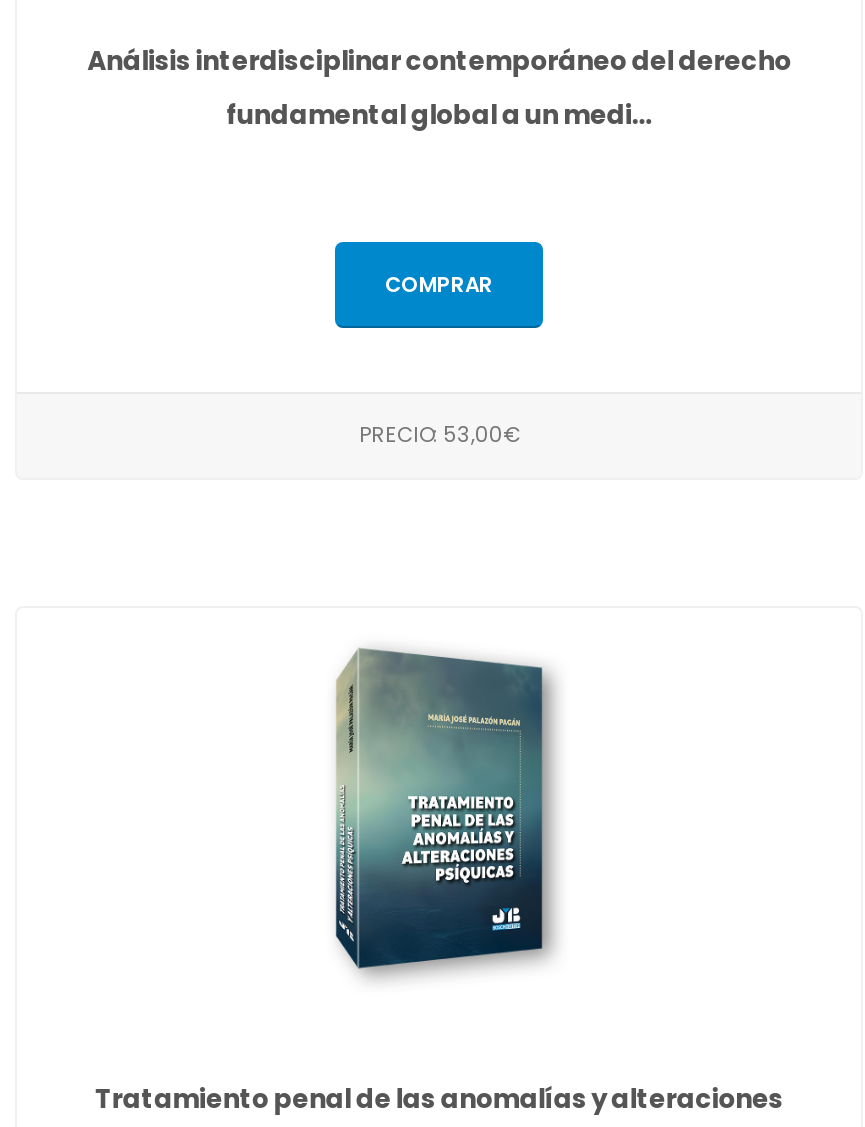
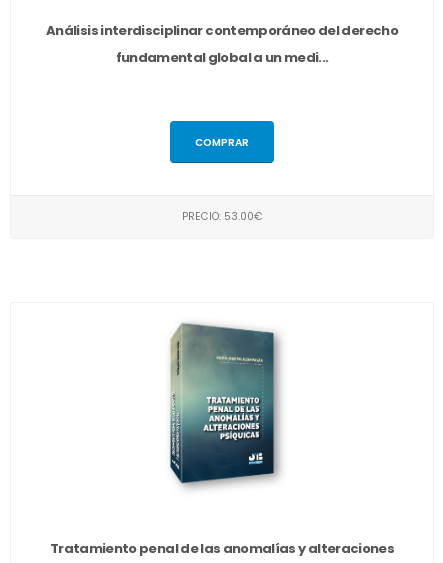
- PRECIO: 53,00€
+ PRECIO: 53.00€
